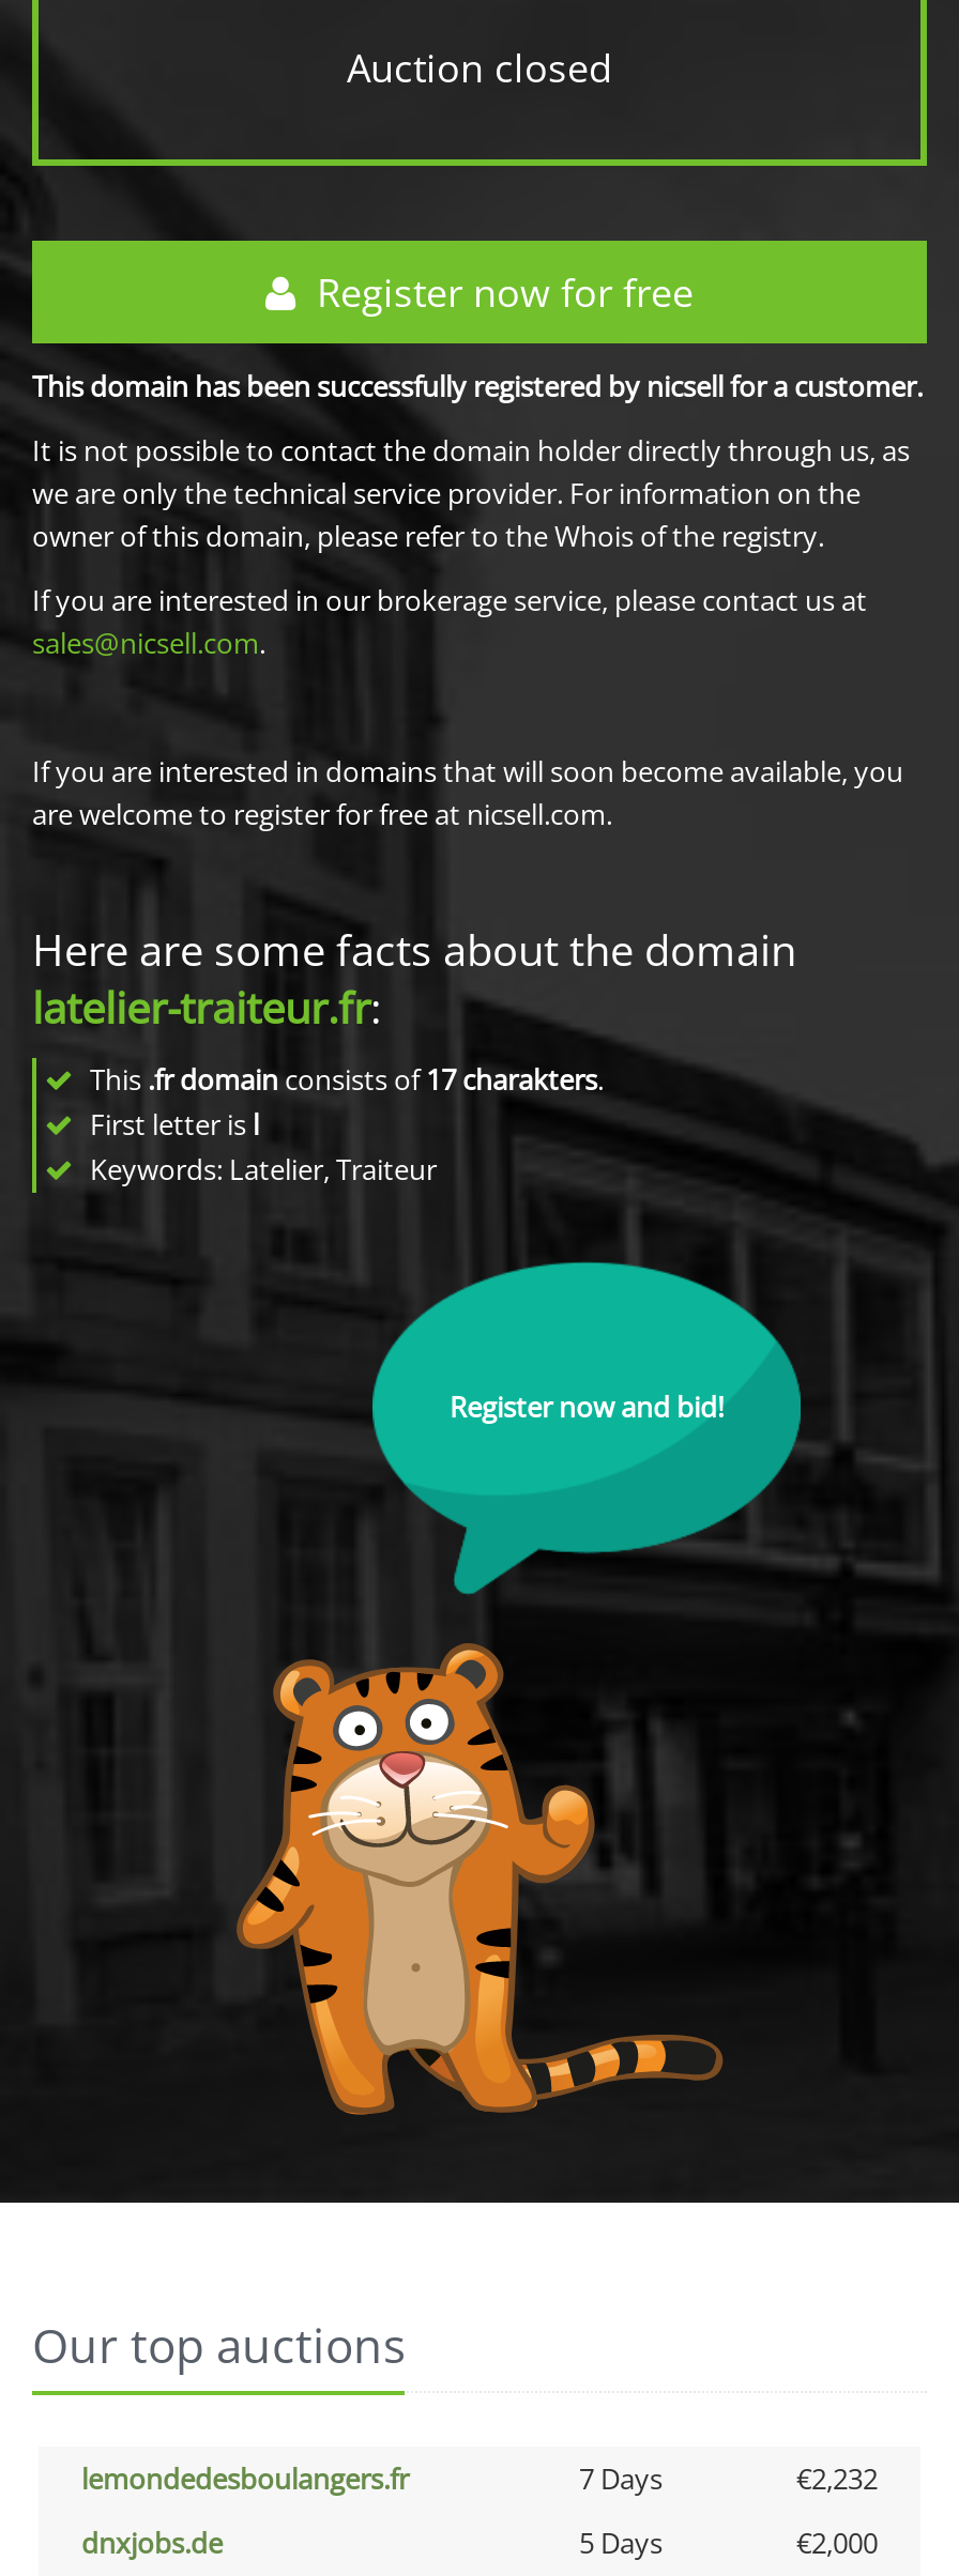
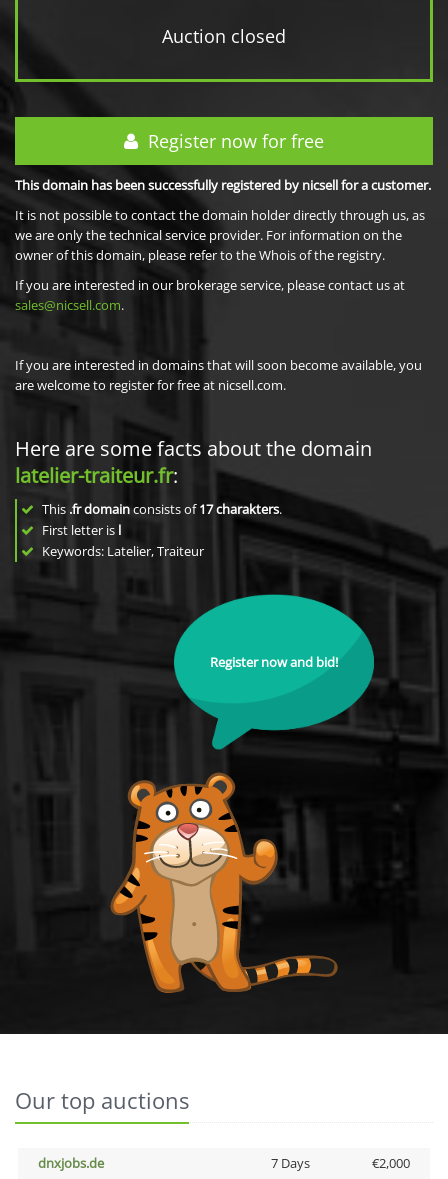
- lemondedesboulangers.fr
- 7 Days
- €2,232

- 5 Days
+ 7 Days
